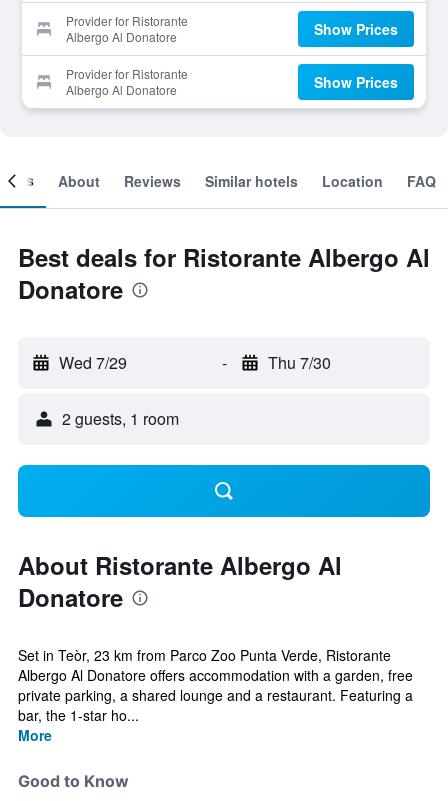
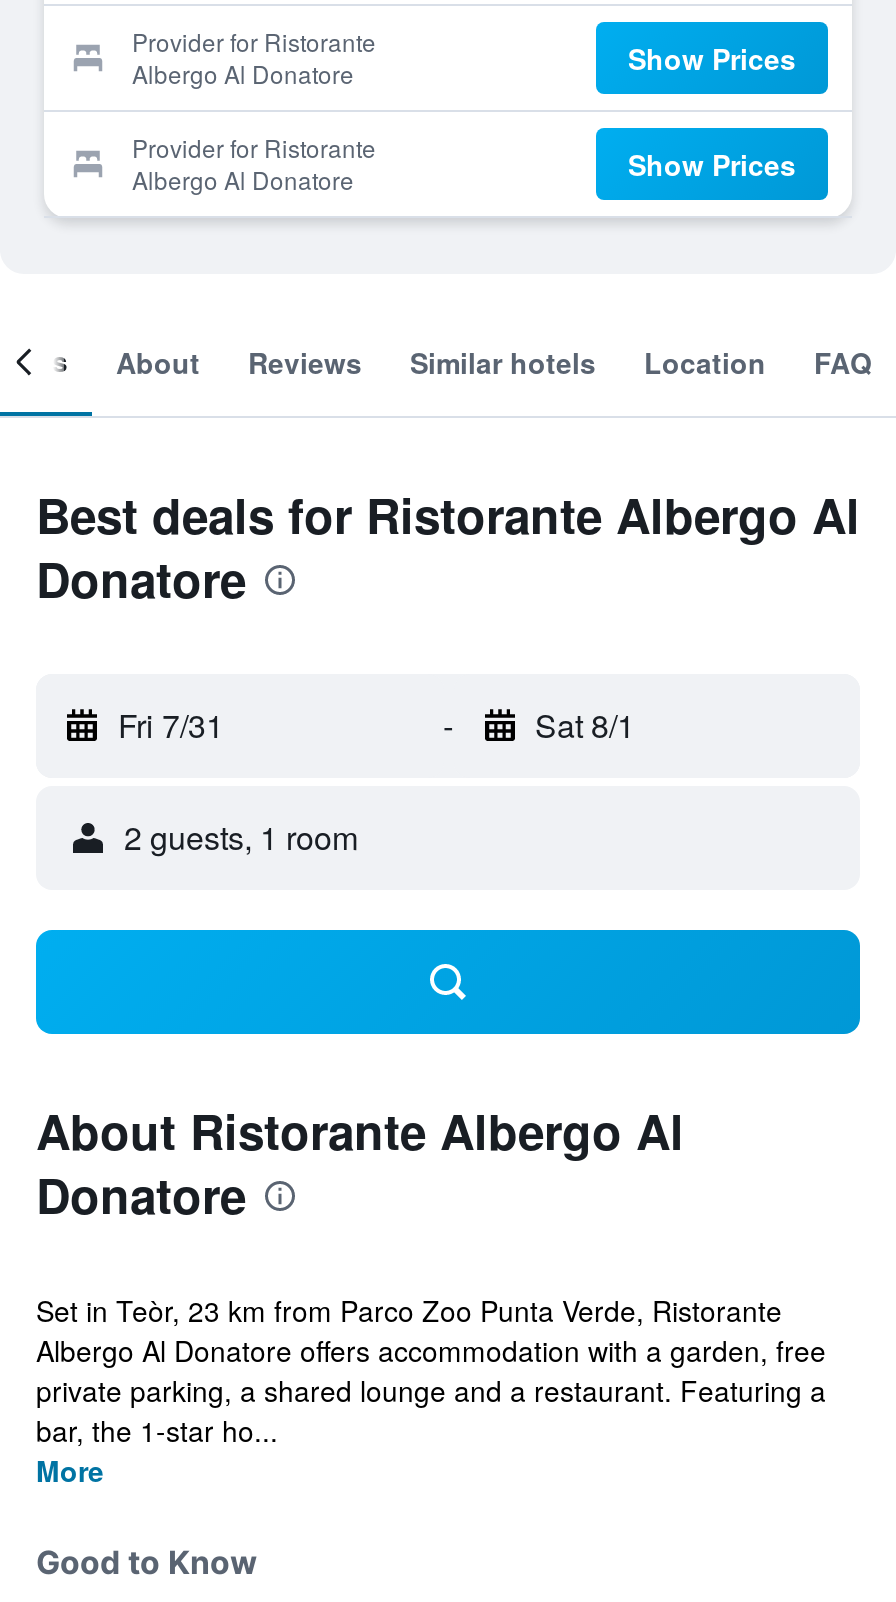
- Wed 7/29
+ Fri 7/31

- Thu 7/30
+ Sat 8/1
